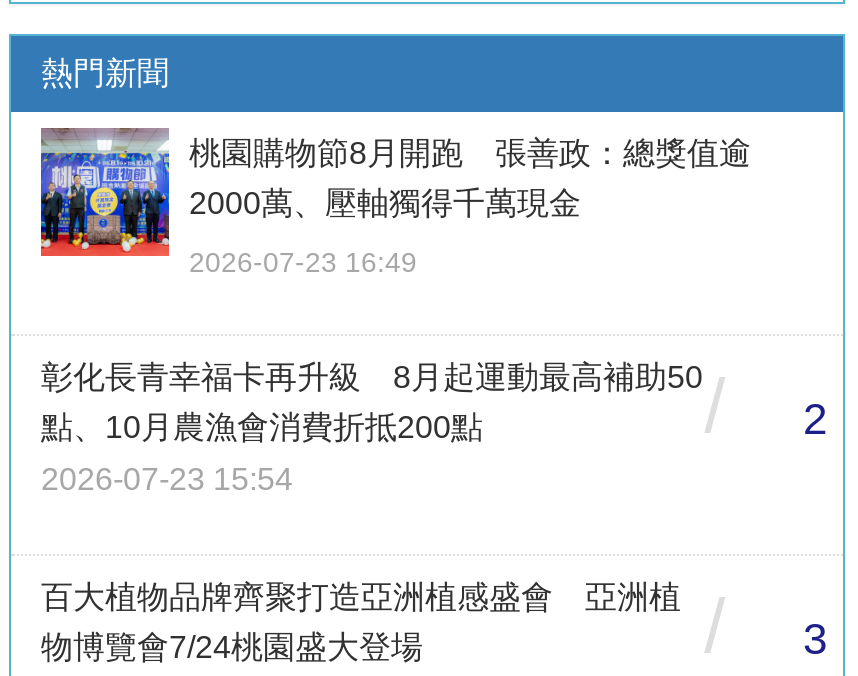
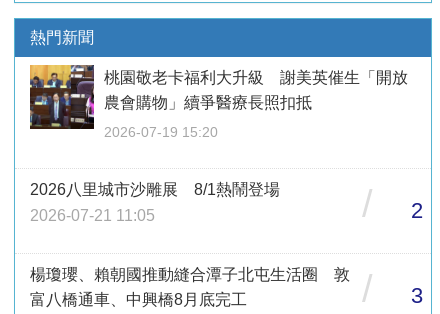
- [image]
- 桃園購物節8月開跑 張善政：總獎值逾
- 2000萬、壓軸獨得千萬現金
- 2026-07-23 16:49
- 彰化長青幸福卡再升級 8月起運動最高補助50
- 點、10月農漁會消費折抵200點
- 2026-07-23 15:54
+ [image]
+ 桃園敬老卡福利大升級 謝美英催生「開放
+ 農會購物」續爭醫療長照扣抵
+ 2026-07-19 15:20
+ 2026八里城市沙雕展 8/1熱鬧登場
+ 2026-07-21 11:05

- 百大植物品牌齊聚打造亞洲植感盛會 亞洲植
+ 楊瓊瓔、賴朝國推動縫合潭子北屯生活圈 敦

- 物博覽會7/24桃園盛大登場
+ 富八橋通車、中興橋8月底完工
